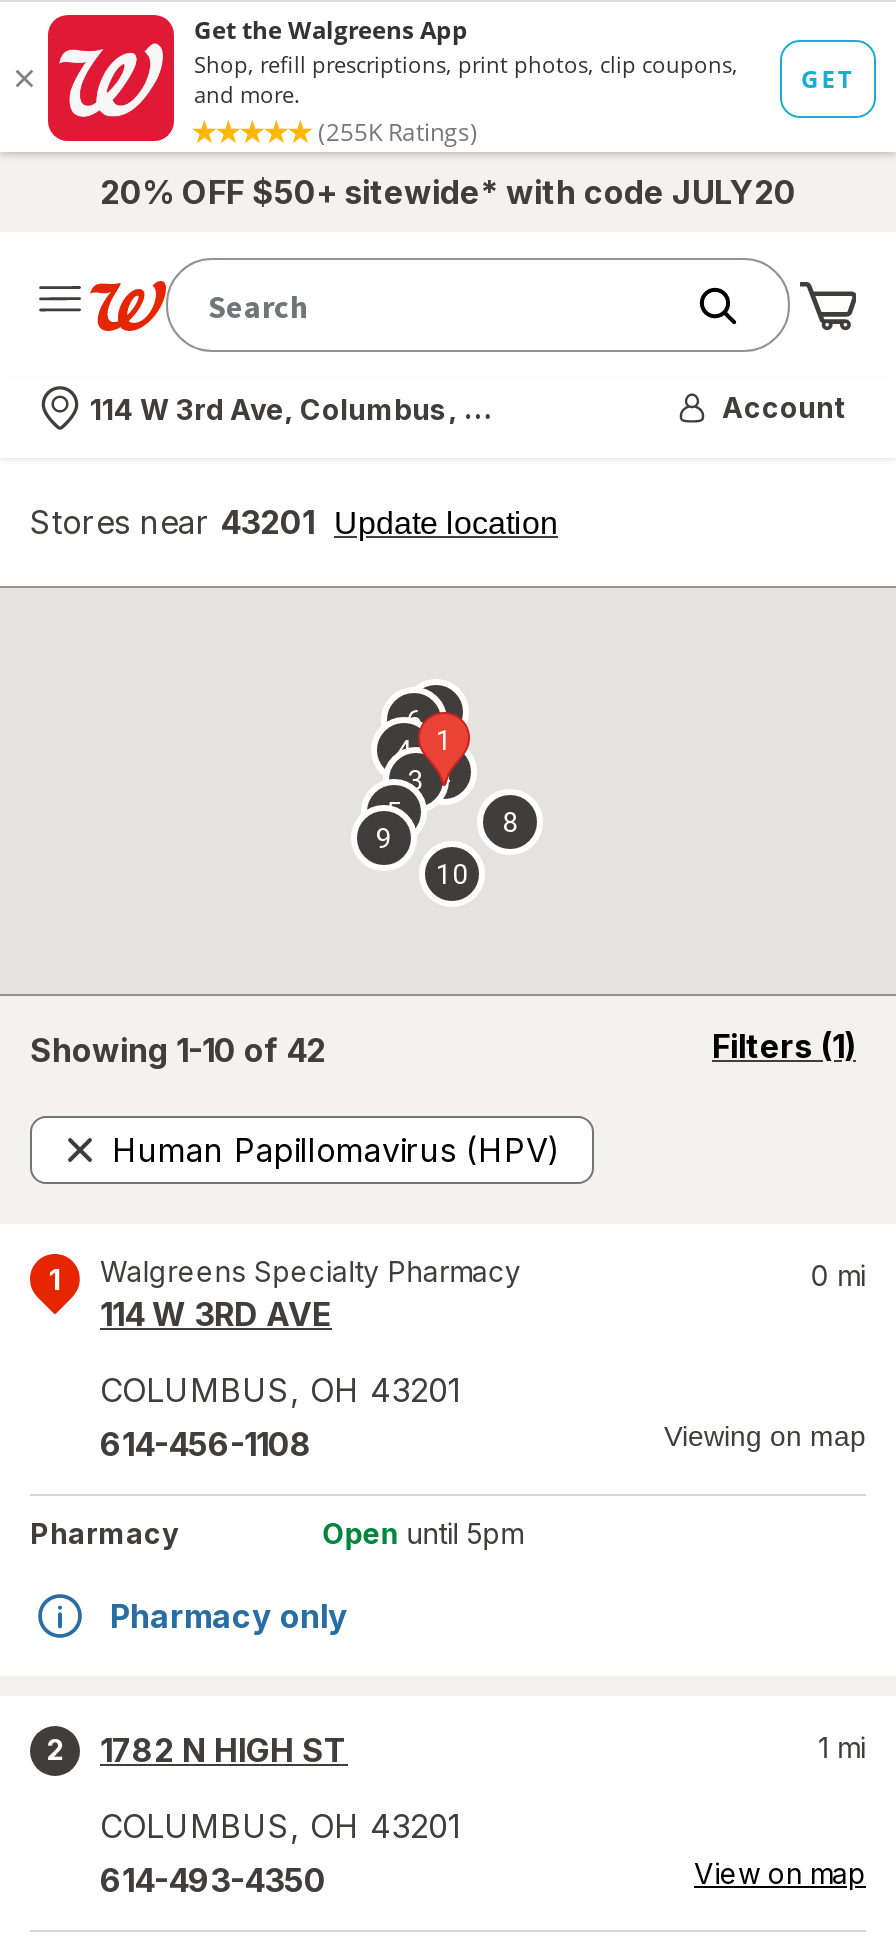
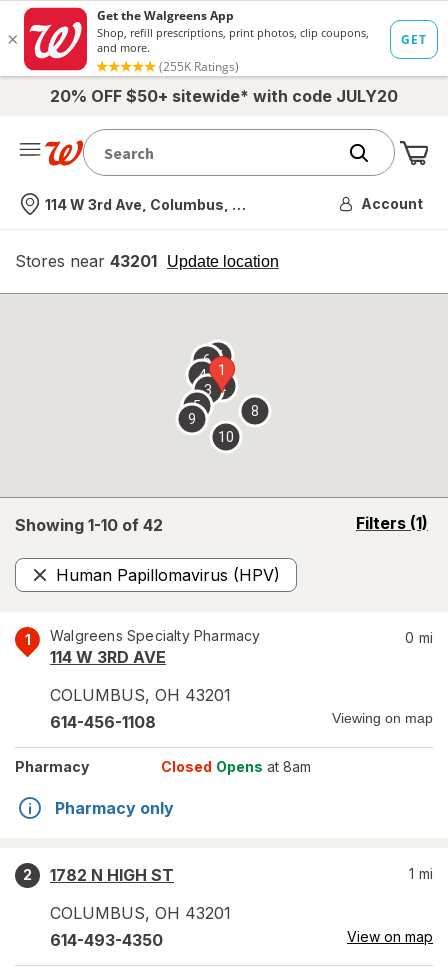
- Open until 5pm
+ Closed Opens at 8am
